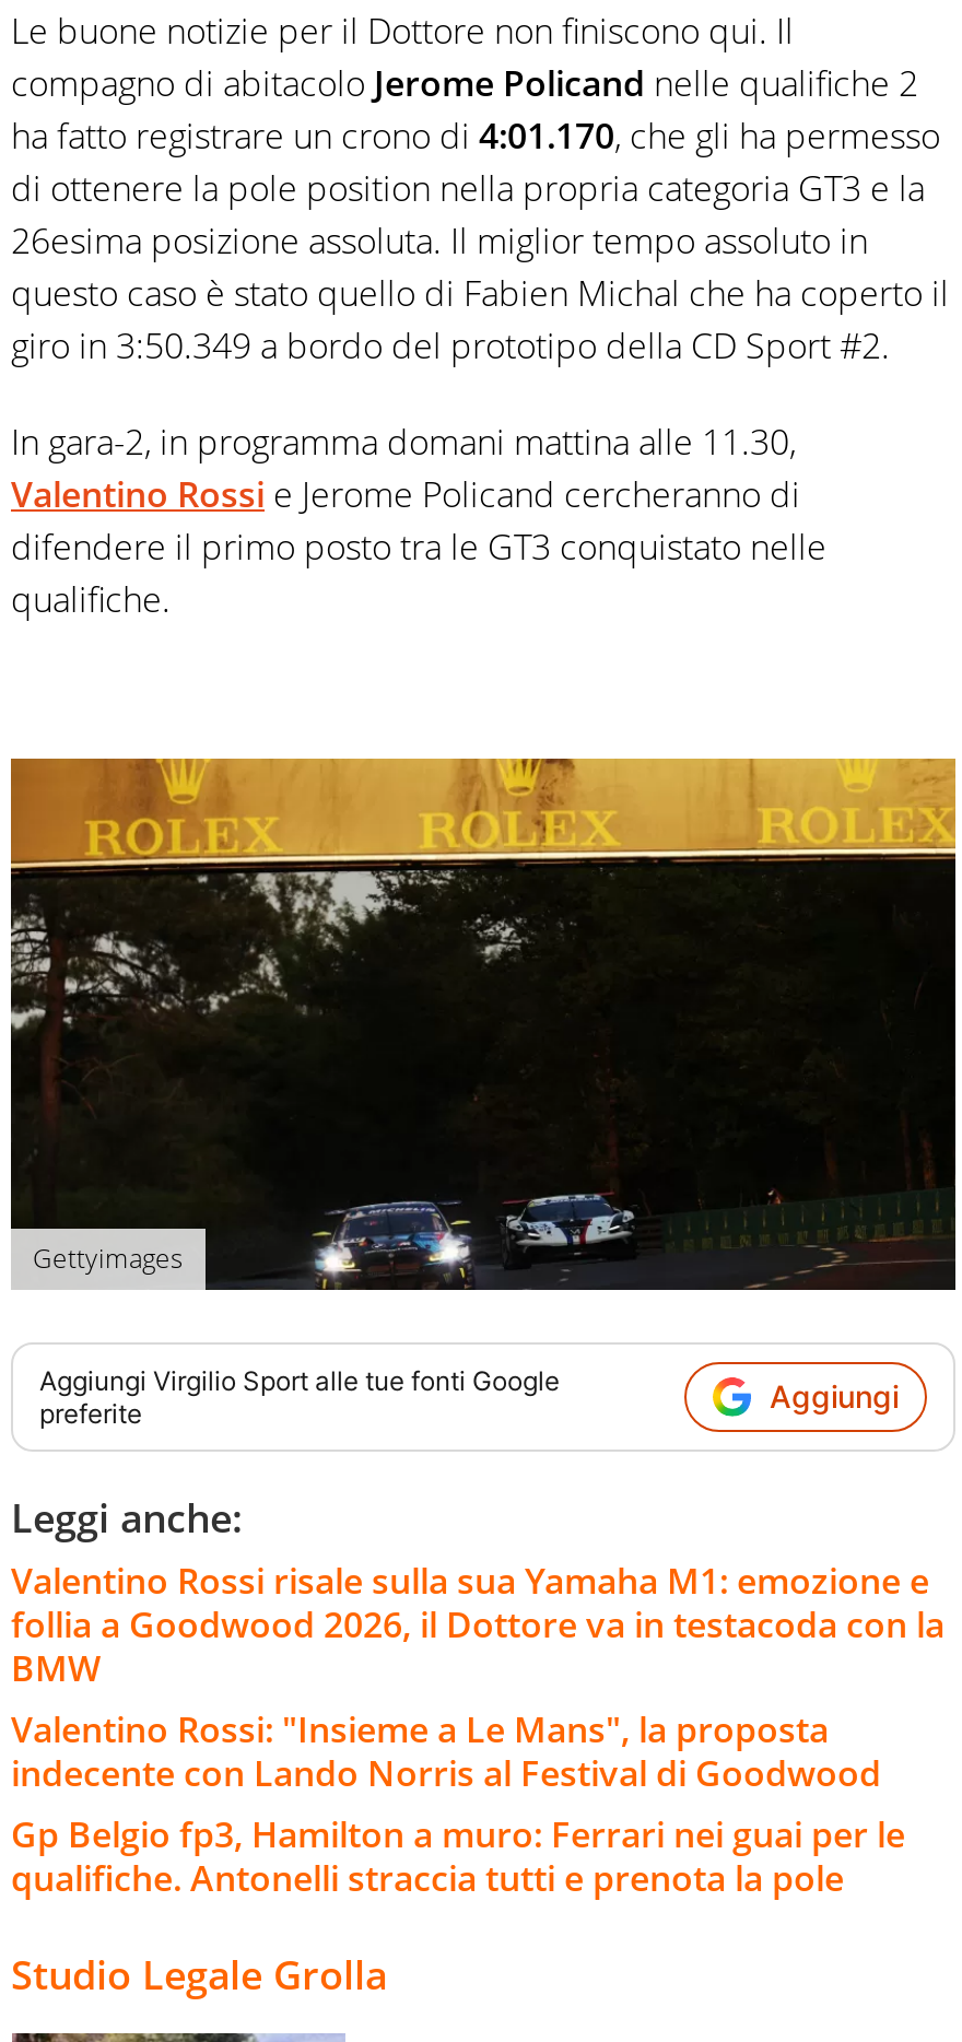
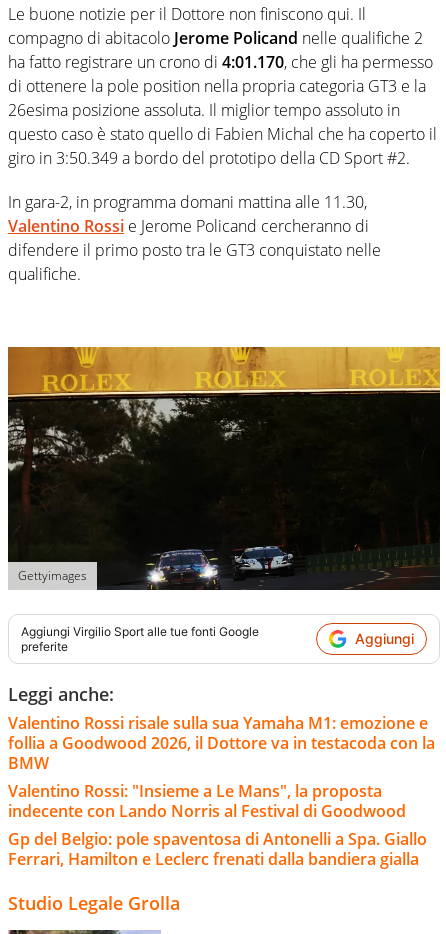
- Gp Belgio fp3, Hamilton a muro: Ferrari nei guai per le
- qualifiche. Antonelli straccia tutti e prenota la pole
+ Gp del Belgio: pole spaventosa di Antonelli a Spa. Giallo
+ Ferrari, Hamilton e Leclerc frenati dalla bandiera gialla
